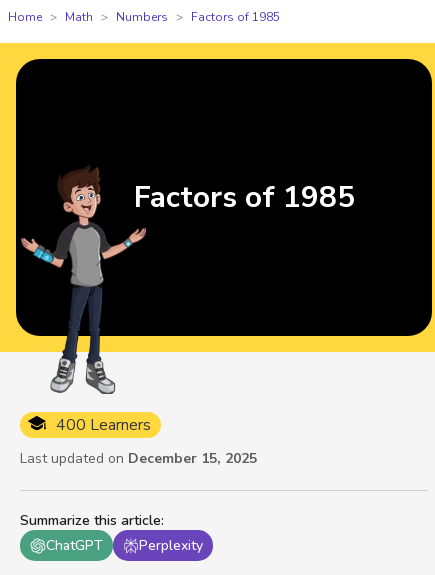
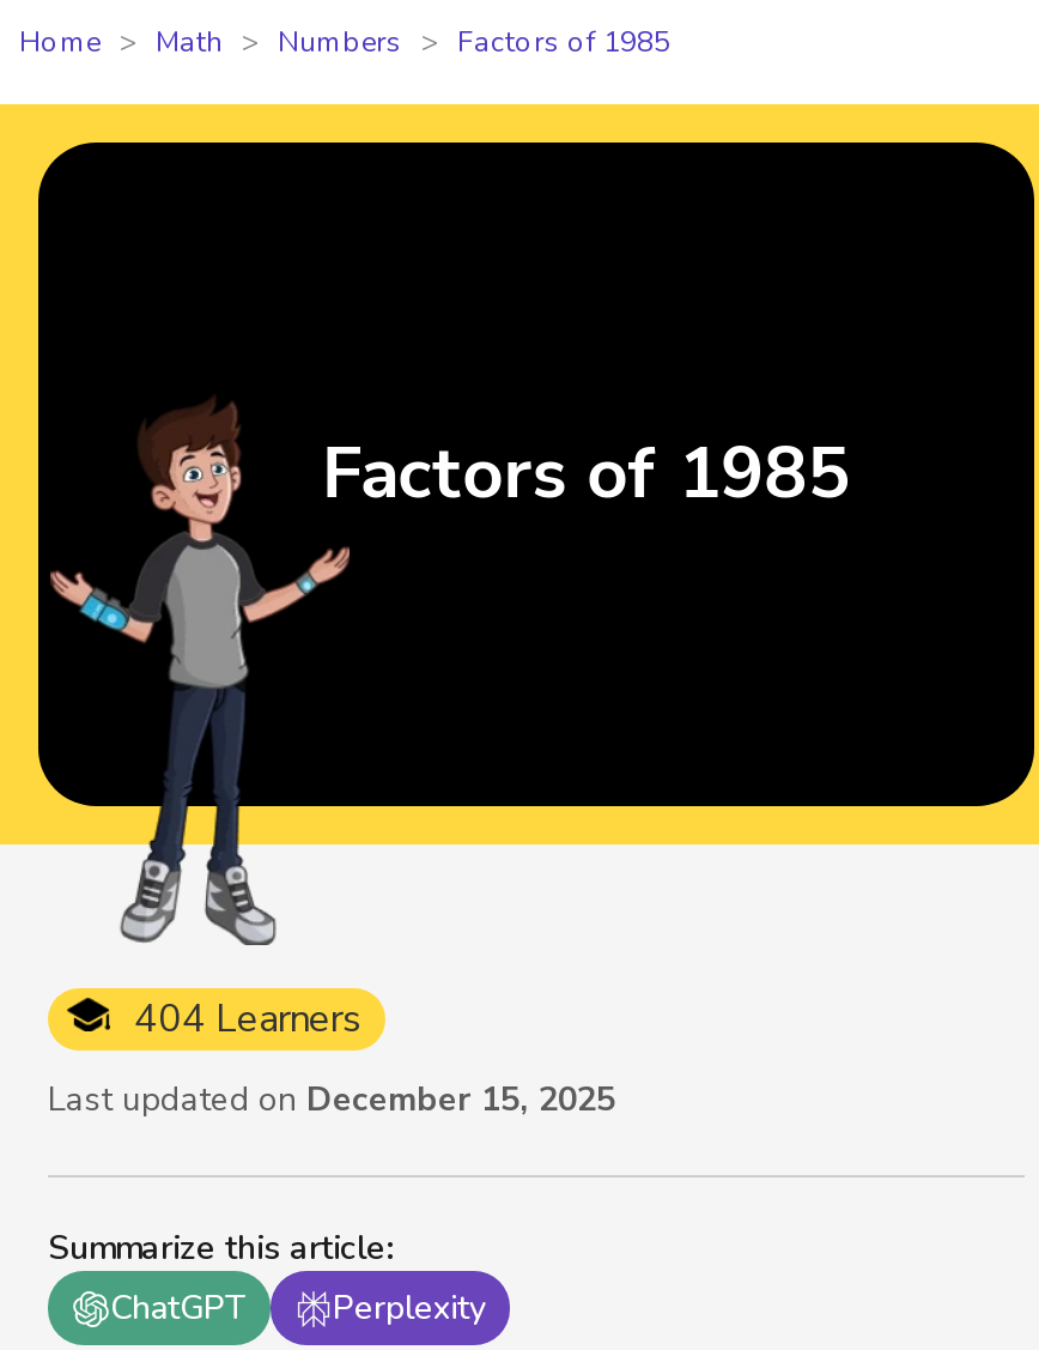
- 400 Learners
+ 404 Learners
